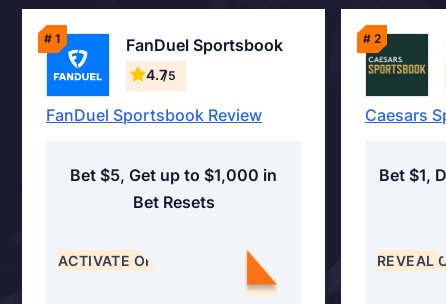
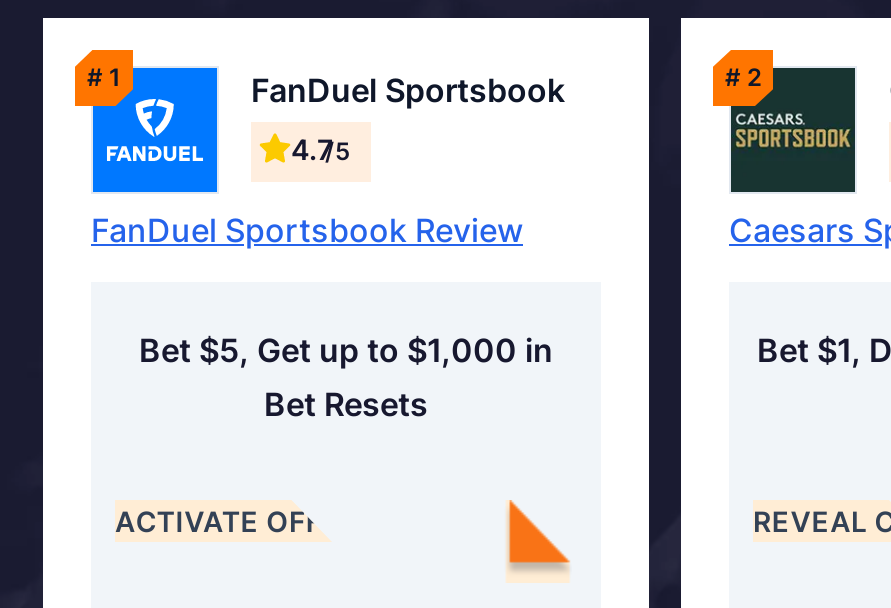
- [image]
+ [image]
